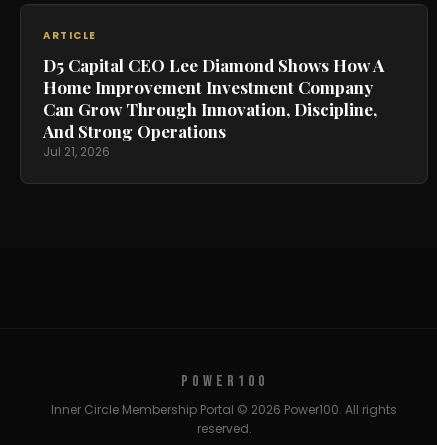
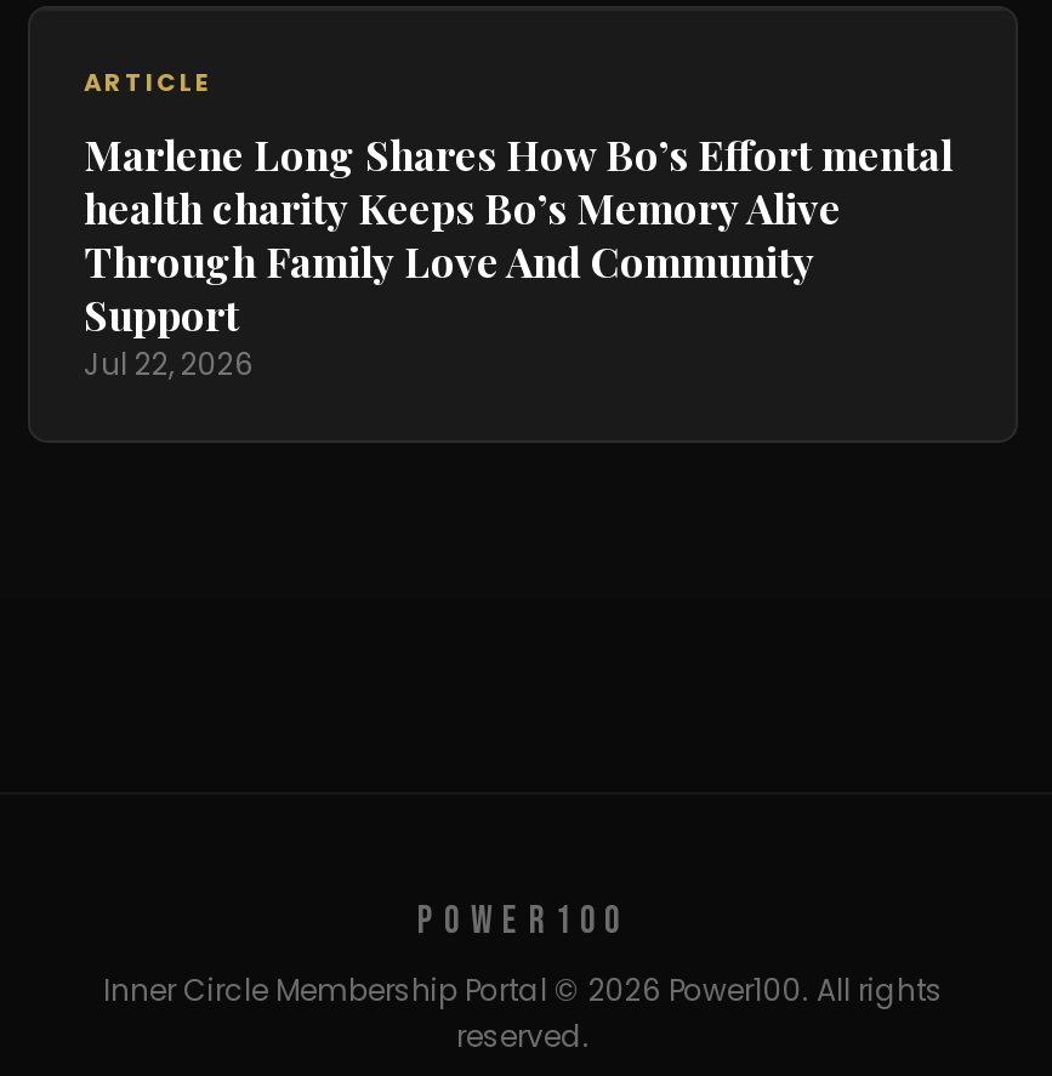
- D5 Capital CEO Lee Diamond Shows How A
- Home Improvement Investment Company
- Can Grow Through Innovation, Discipline,
- And Strong Operations
- Jul 21, 2026
+ Marlene Long Shares How Bo’s Effort mental
+ health charity Keeps Bo’s Memory Alive
+ Through Family Love And Community
+ Support
+ Jul 22, 2026
